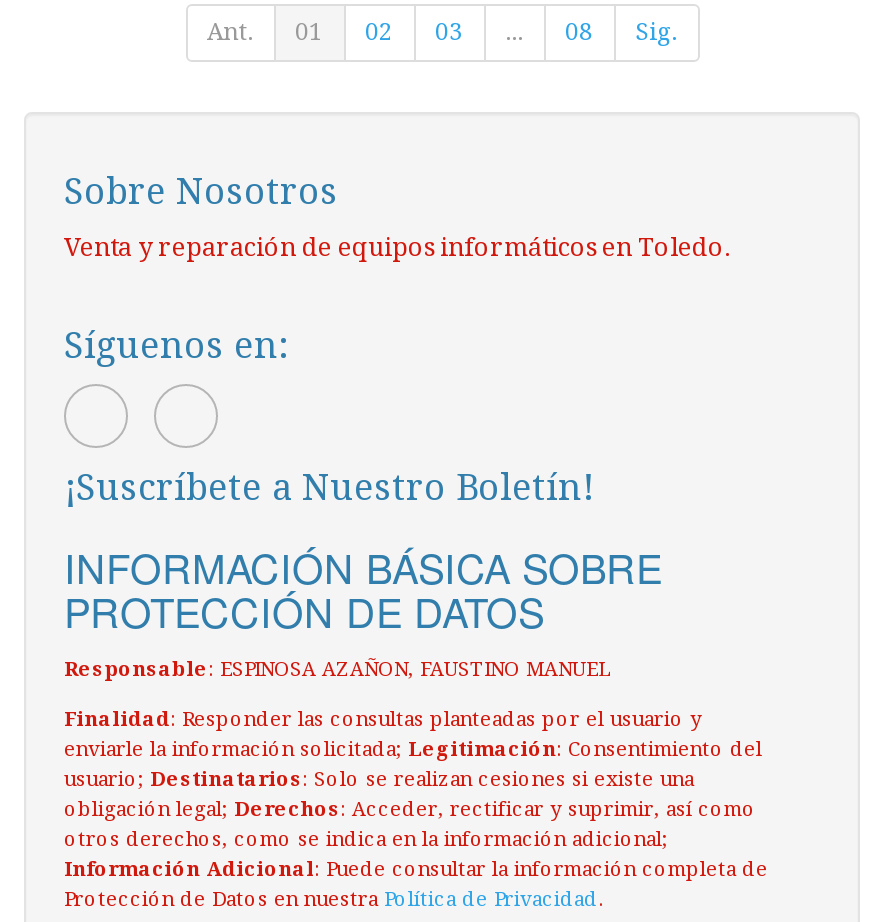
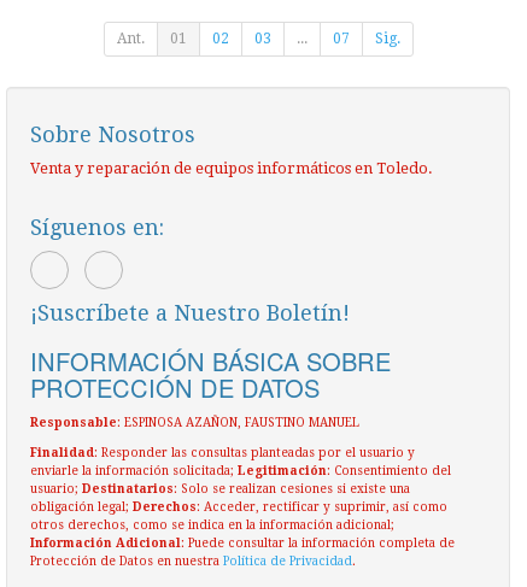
- 08
+ 07
